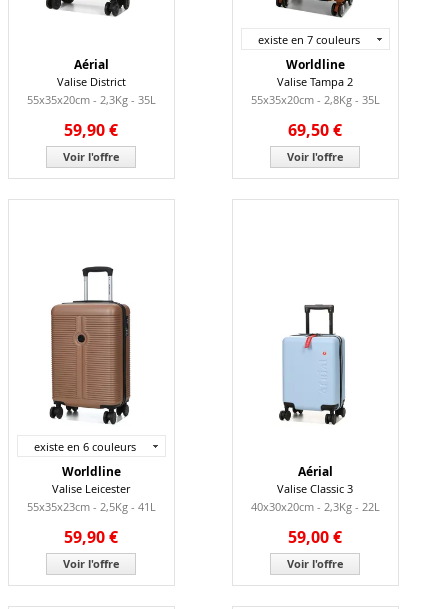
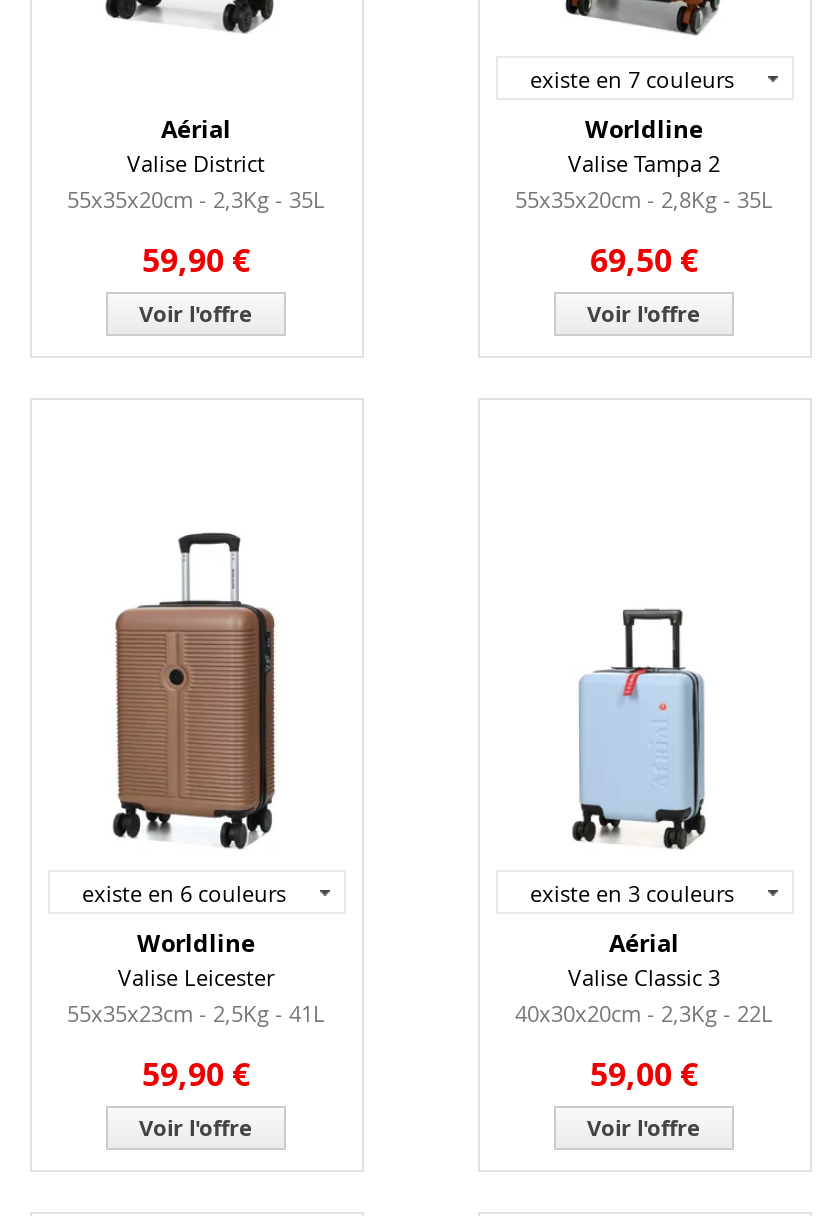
+ existe en 3 couleurs
